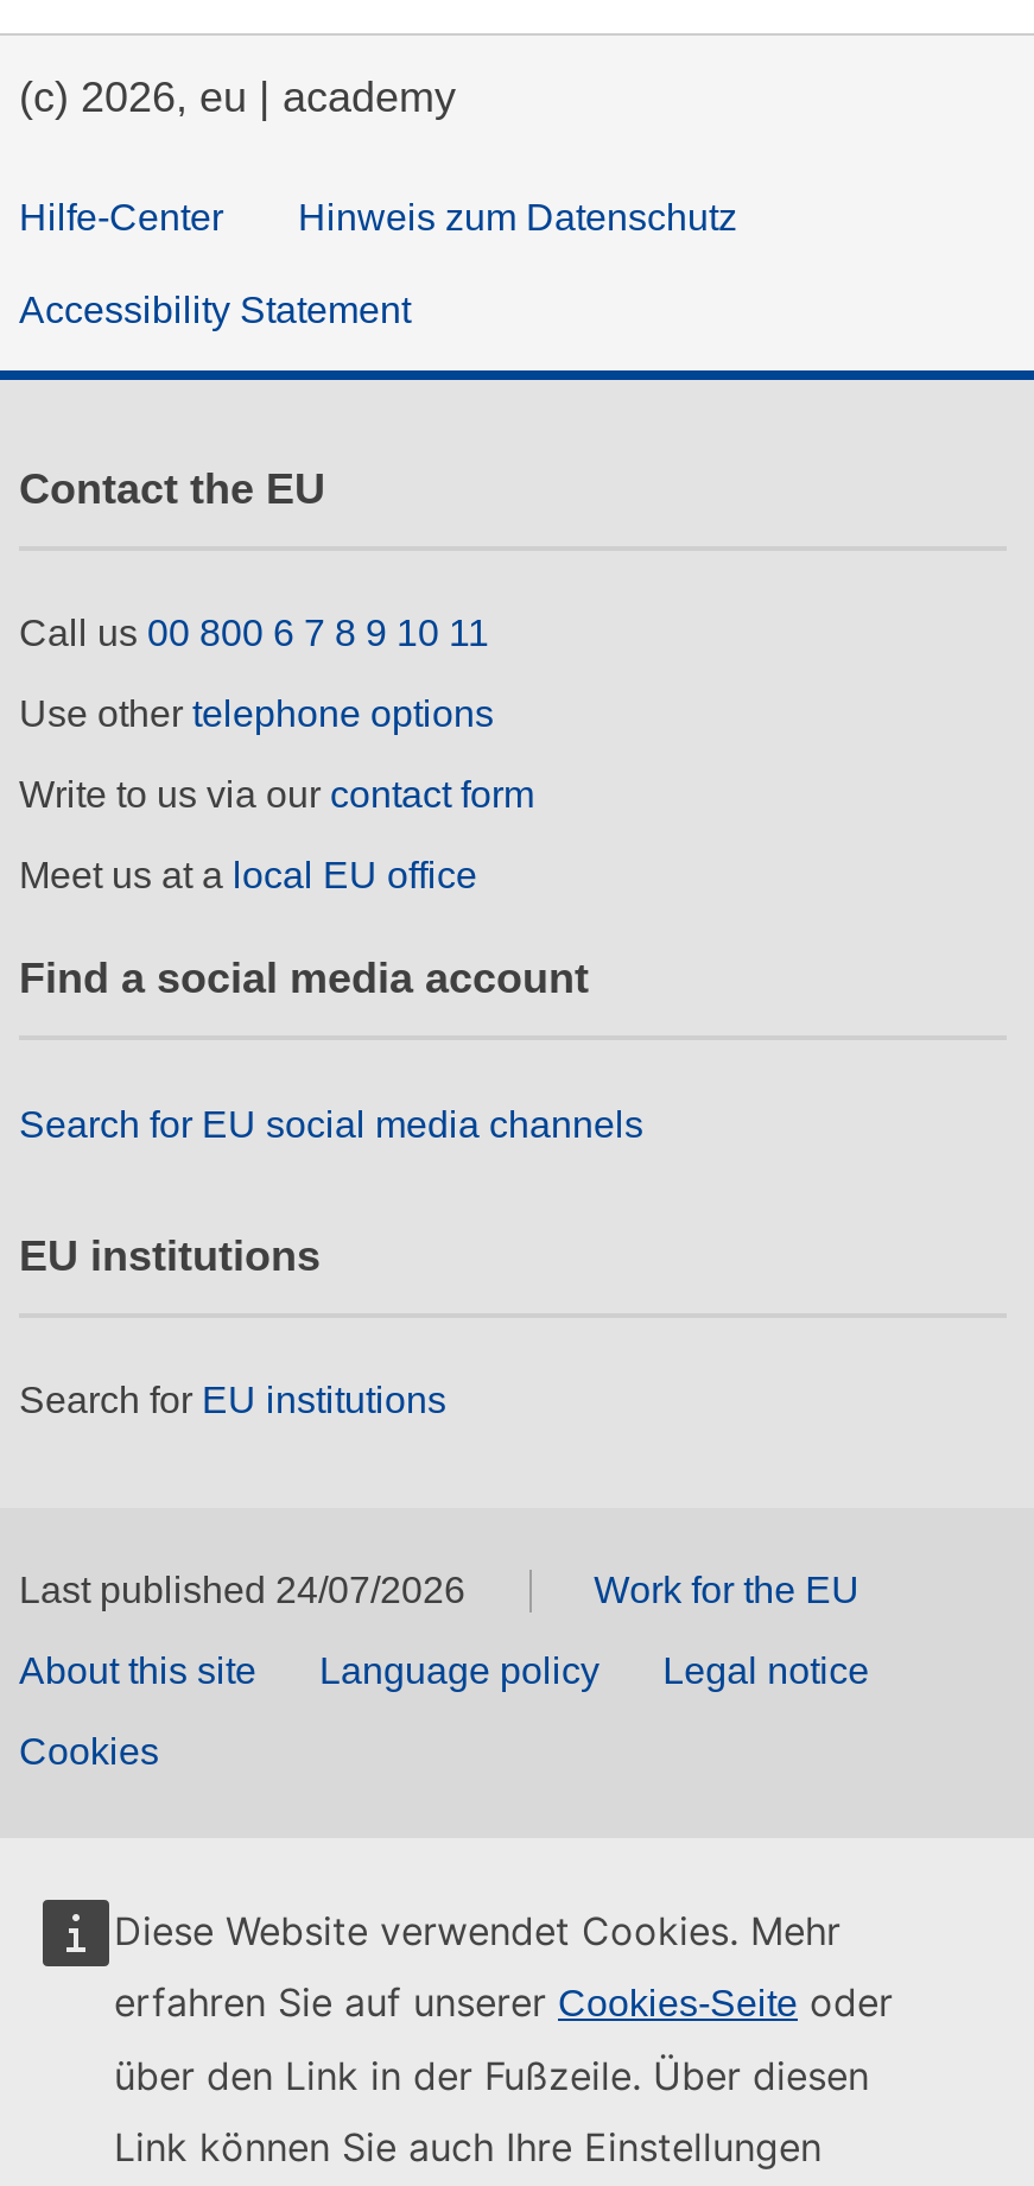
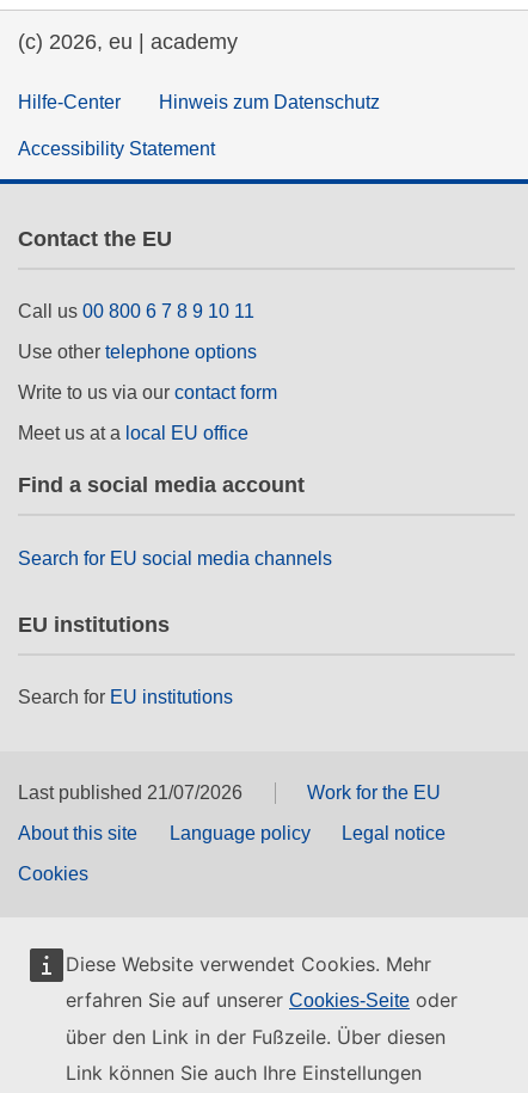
- Last published 24/07/2026
+ Last published 21/07/2026
